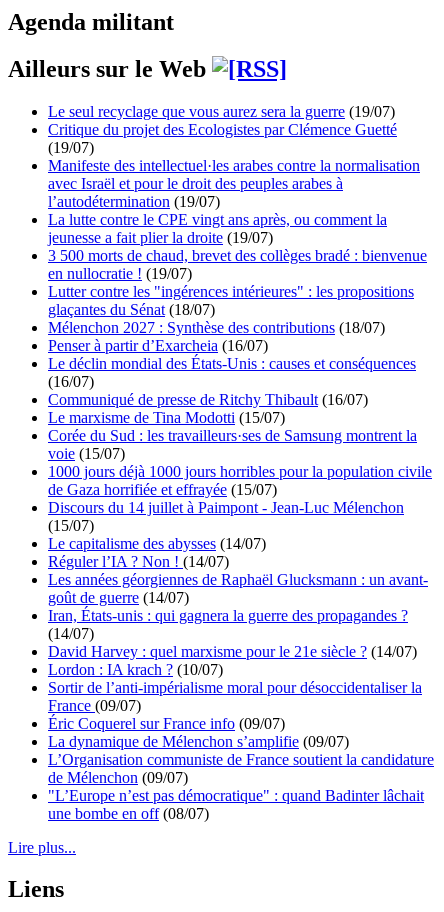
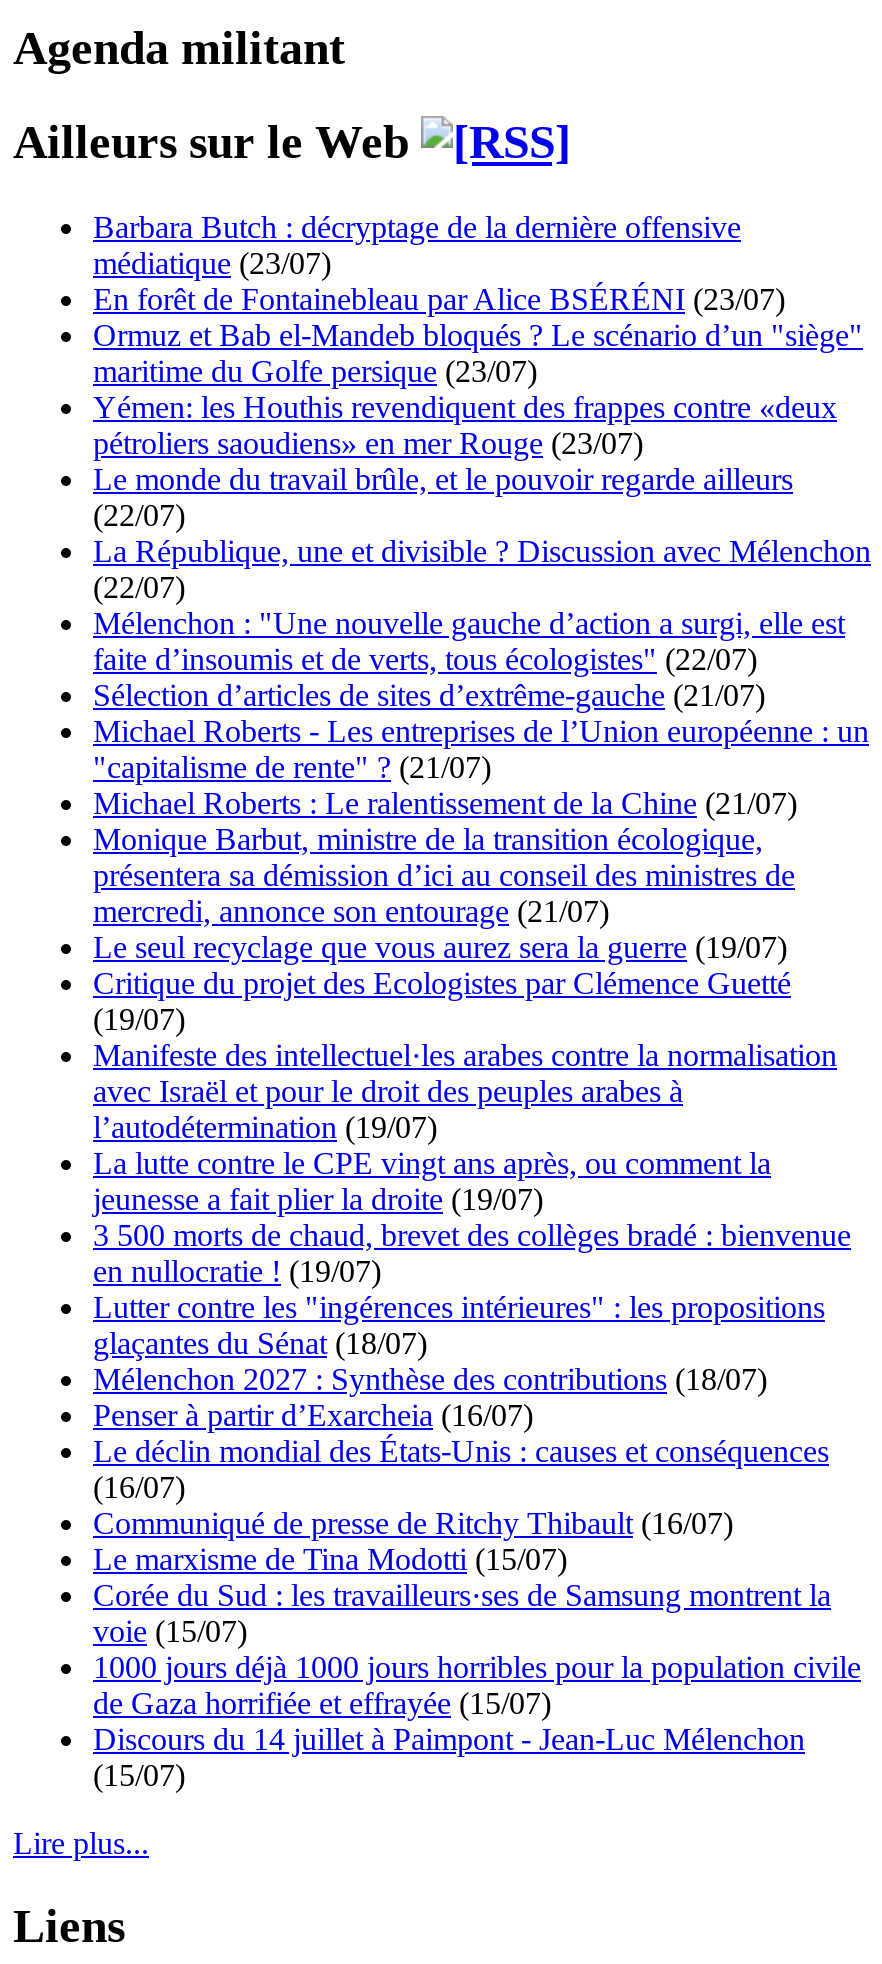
+ Barbara Butch : décryptage de la dernière offensive
+ médiatique (23/07)
+ En forêt de Fontainebleau par Alice BSÉRÉNI (23/07)
+ Ormuz et Bab el-Mandeb bloqués ? Le scénario d’un "siège"
+ maritime du Golfe persique (23/07)
+ Yémen: les Houthis revendiquent des frappes contre «deux
+ pétroliers saoudiens» en mer Rouge (23/07)
+ Le monde du travail brûle, et le pouvoir regarde ailleurs
+ (22/07)
+ La République, une et divisible ? Discussion avec Mélenchon
+ (22/07)
+ Mélenchon : "Une nouvelle gauche d’action a surgi, elle est
+ faite d’insoumis et de verts, tous écologistes" (22/07)
+ Sélection d’articles de sites d’extrême-gauche (21/07)
+ Michael Roberts - Les entreprises de l’Union européenne : un
+ "capitalisme de rente" ? (21/07)
+ Michael Roberts : Le ralentissement de la Chine (21/07)
+ Monique Barbut, ministre de la transition écologique,
+ présentera sa démission d’ici au conseil des ministres de
+ mercredi, annonce son entourage (21/07)

moved down: Le seul recyclage que vous aurez sera la guerre (19/07) | Critique du projet des Ecologistes par Clémence Guetté | (19/07) | ... | Discours du 14 juillet à Paimpont - Jean-Luc Mélenchon | (15/07)

- Le capitalisme des abysses (14/07)
- Réguler l’IA ? Non ! (14/07)
- Les années géorgiennes de Raphaël Glucksmann : un avant-
- goût de guerre (14/07)
- Iran, États-unis : qui gagnera la guerre des propagandes ?
- (14/07)
- David Harvey : quel marxisme pour le 21e siècle ? (14/07)
- Lordon : IA krach ? (10/07)
- Sortir de l’anti-impérialisme moral pour désoccidentaliser la
- France (09/07)
- Éric Coquerel sur France info (09/07)
- La dynamique de Mélenchon s’amplifie (09/07)
- L’Organisation communiste de France soutient la candidature
- de Mélenchon (09/07)
- "L’Europe n’est pas démocratique" : quand Badinter lâchait
- une bombe en off (08/07)
